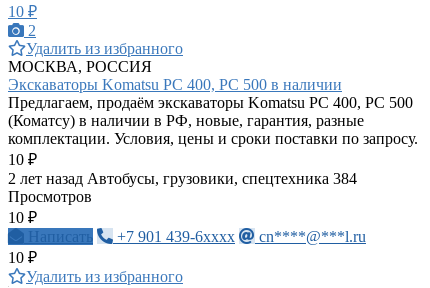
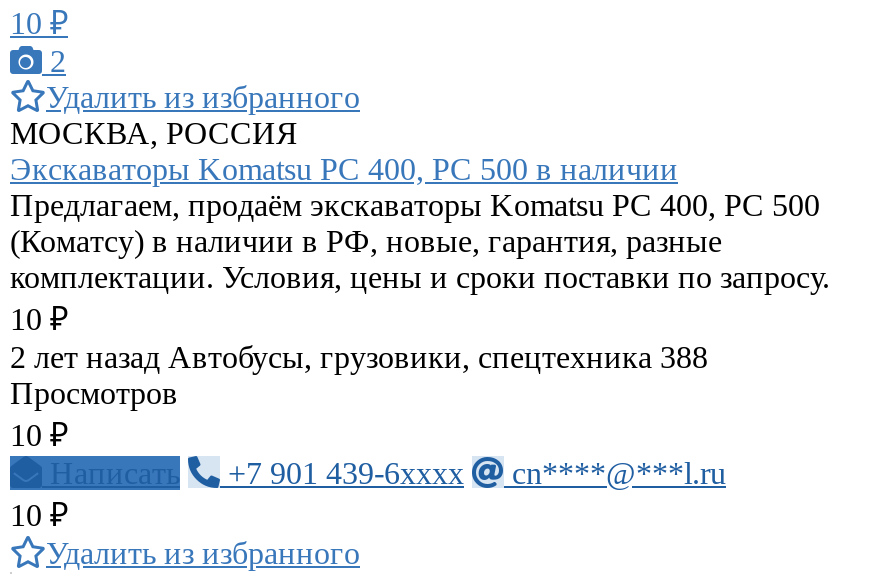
- 2 лет назад Автобусы, грузовики, спецтехника 384
+ 2 лет назад Автобусы, грузовики, спецтехника 388
